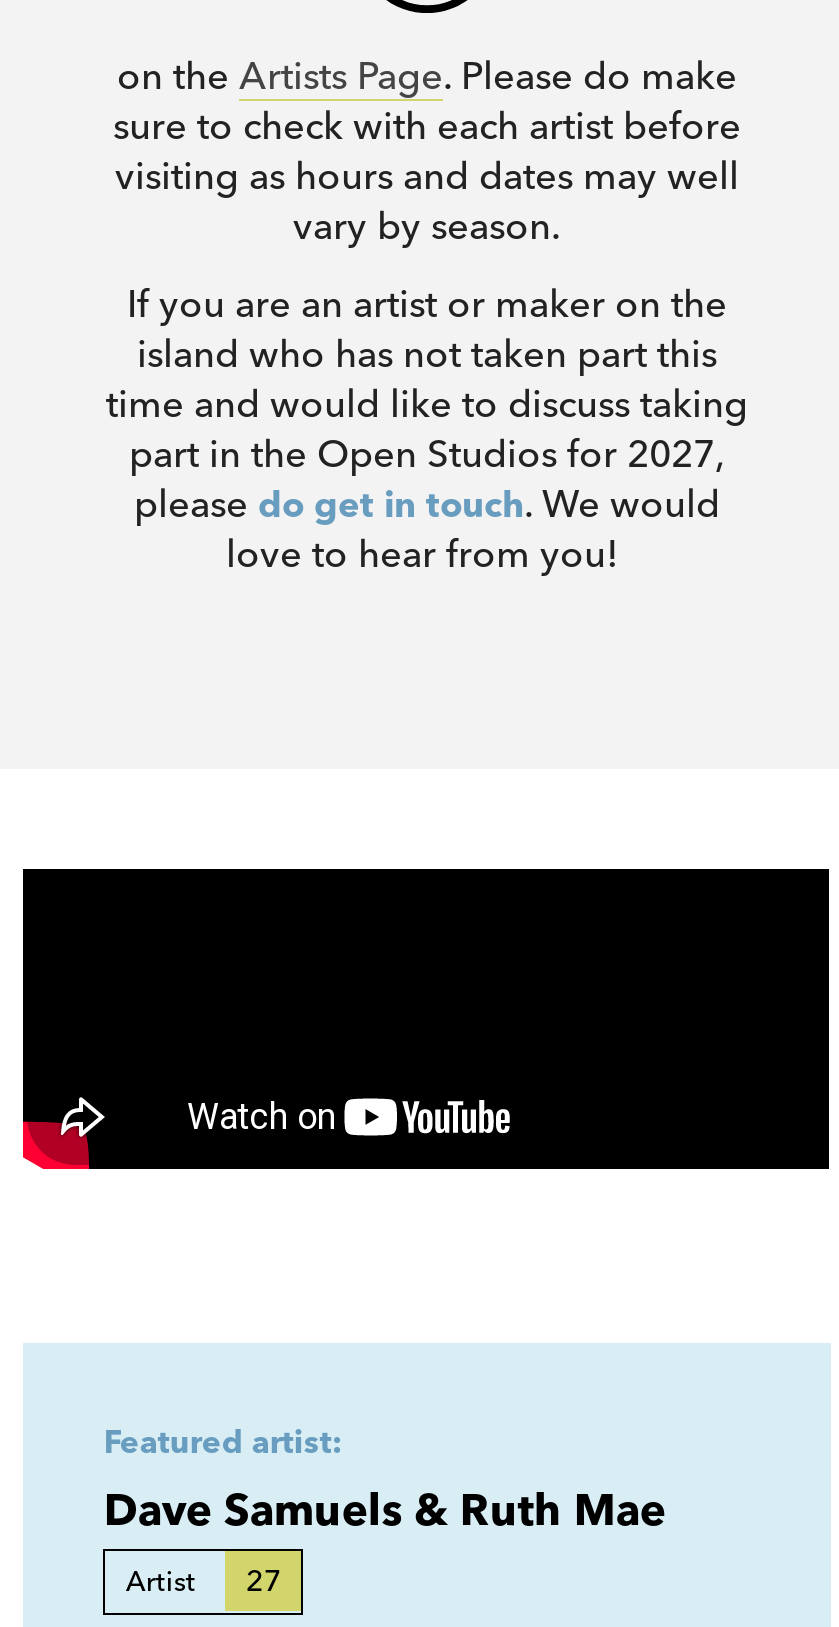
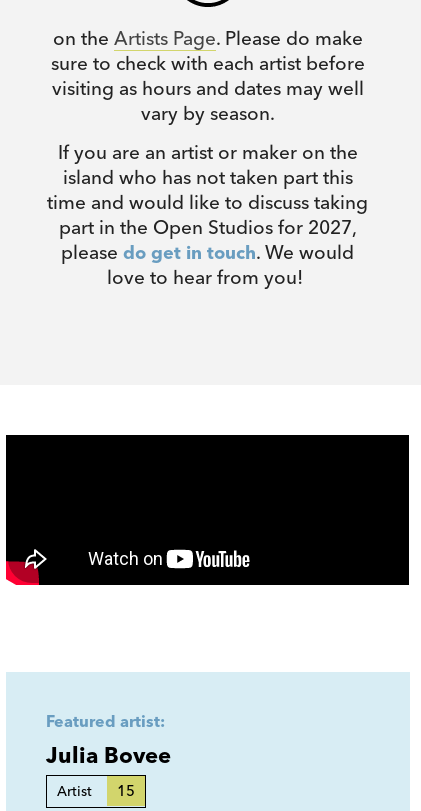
- Dave Samuels & Ruth Mae
+ Julia Bovee

- Artist 27
+ Artist 15
